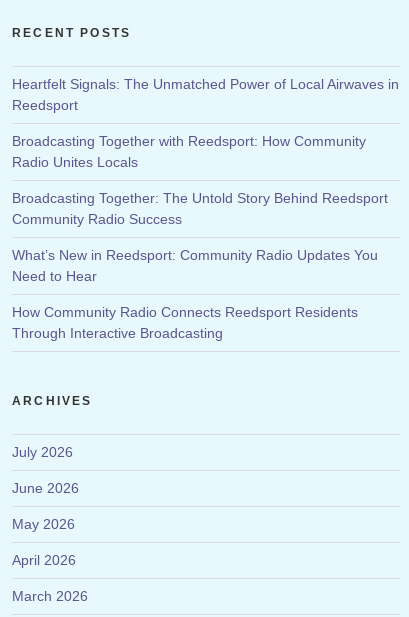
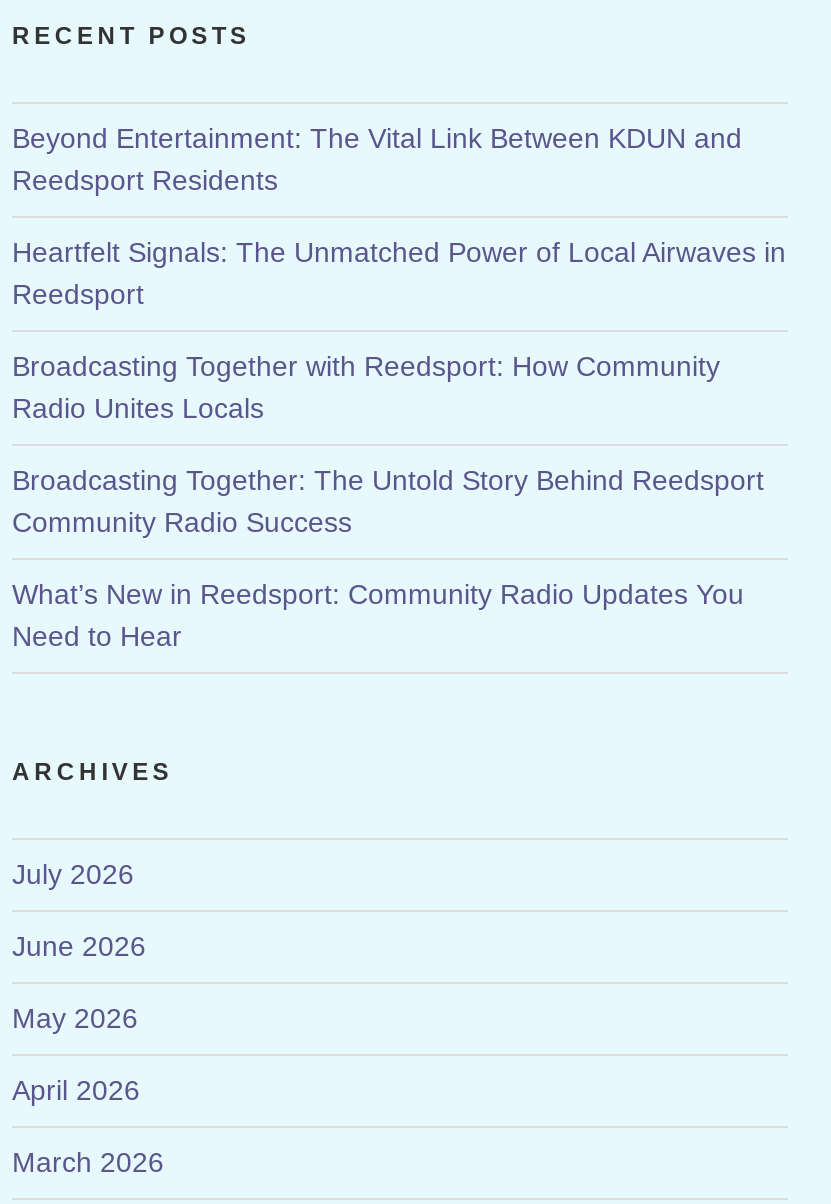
+ Beyond Entertainment: The Vital Link Between KDUN and
+ Reedsport Residents

moved down: Heartfelt Signals: The Unmatched Power of Local Airwaves in | Reedsport | Broadcasting Together with Reedsport: How Community | Radio Unites Locals | Broadcasting Together: The Untold Story Behind Reedsport | Community Radio Success | What’s New in Reedsport: Community Radio Updates You | Need to Hear

- How Community Radio Connects Reedsport Residents
- Through Interactive Broadcasting
